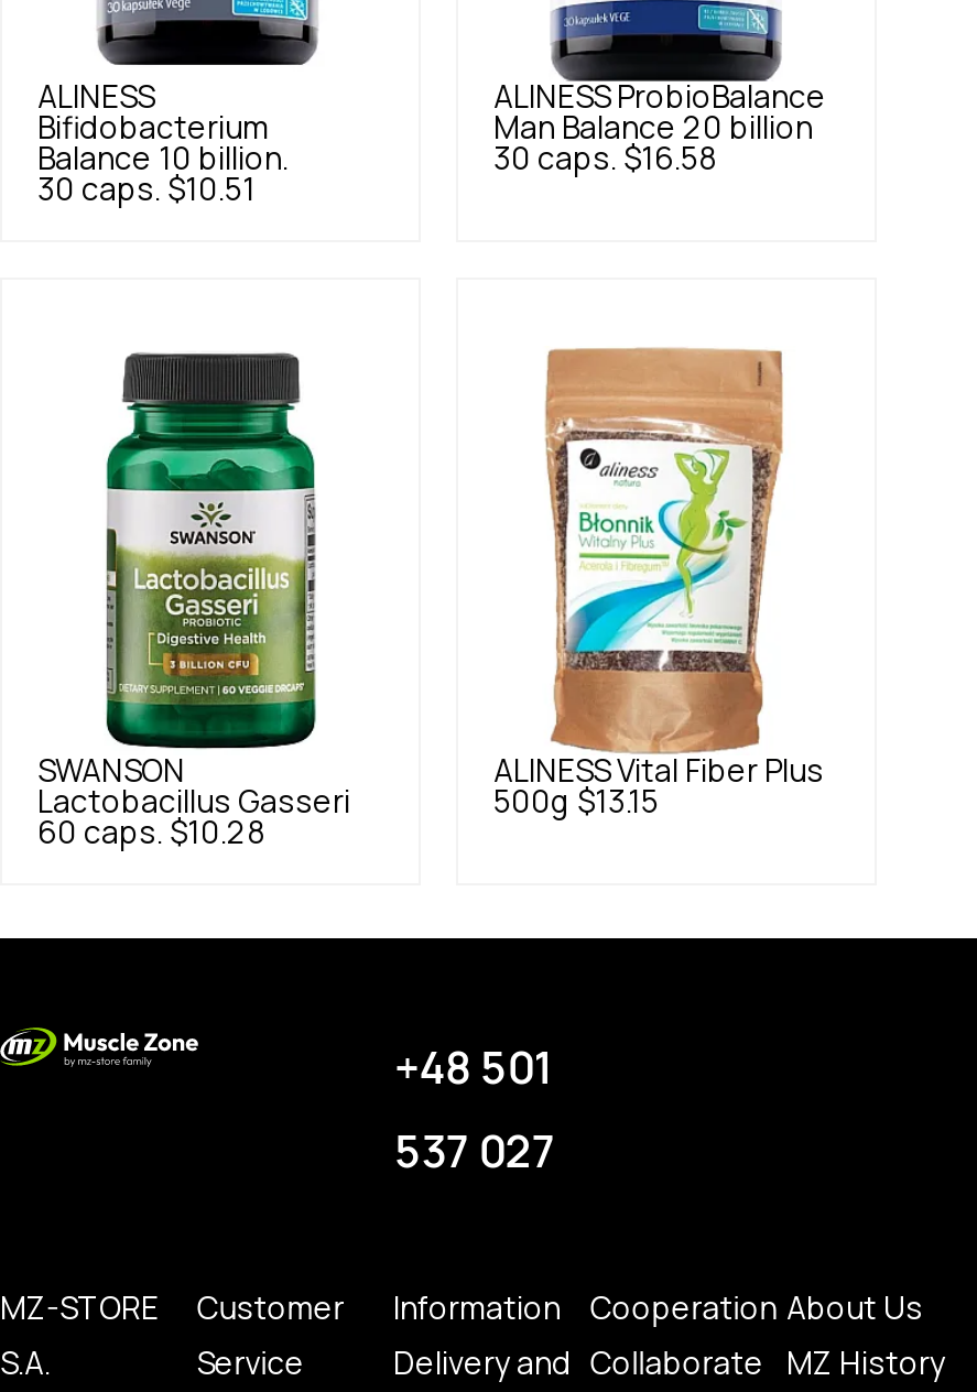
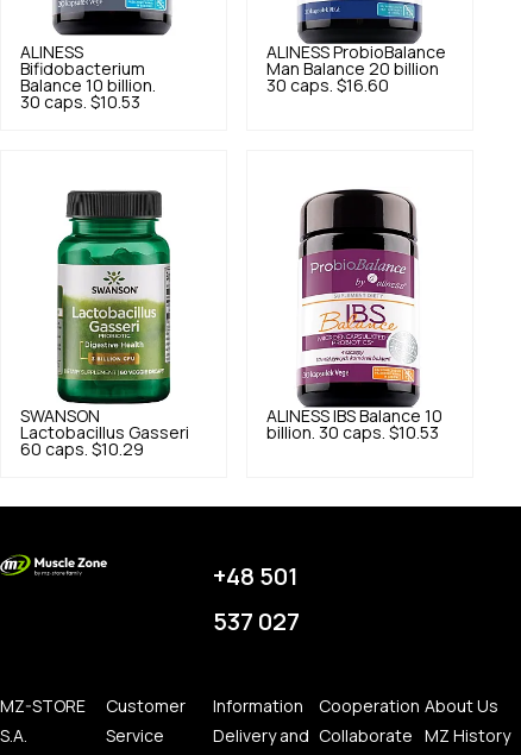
- 30 caps. $16.58
+ 30 caps. $16.60

- 30 caps. $10.51
+ 30 caps. $10.53

- [image]
- ALINESS Vital Fiber Plus
- 500g $13.15
+ [image]
+ ALINESS IBS Balance 10
+ billion. 30 caps. $10.53

- 60 caps. $10.28
+ 60 caps. $10.29
